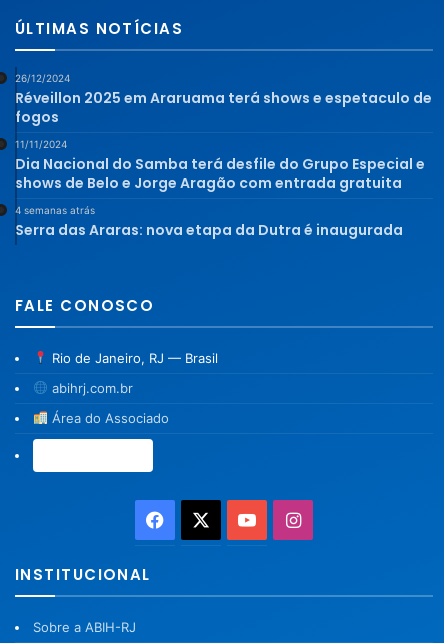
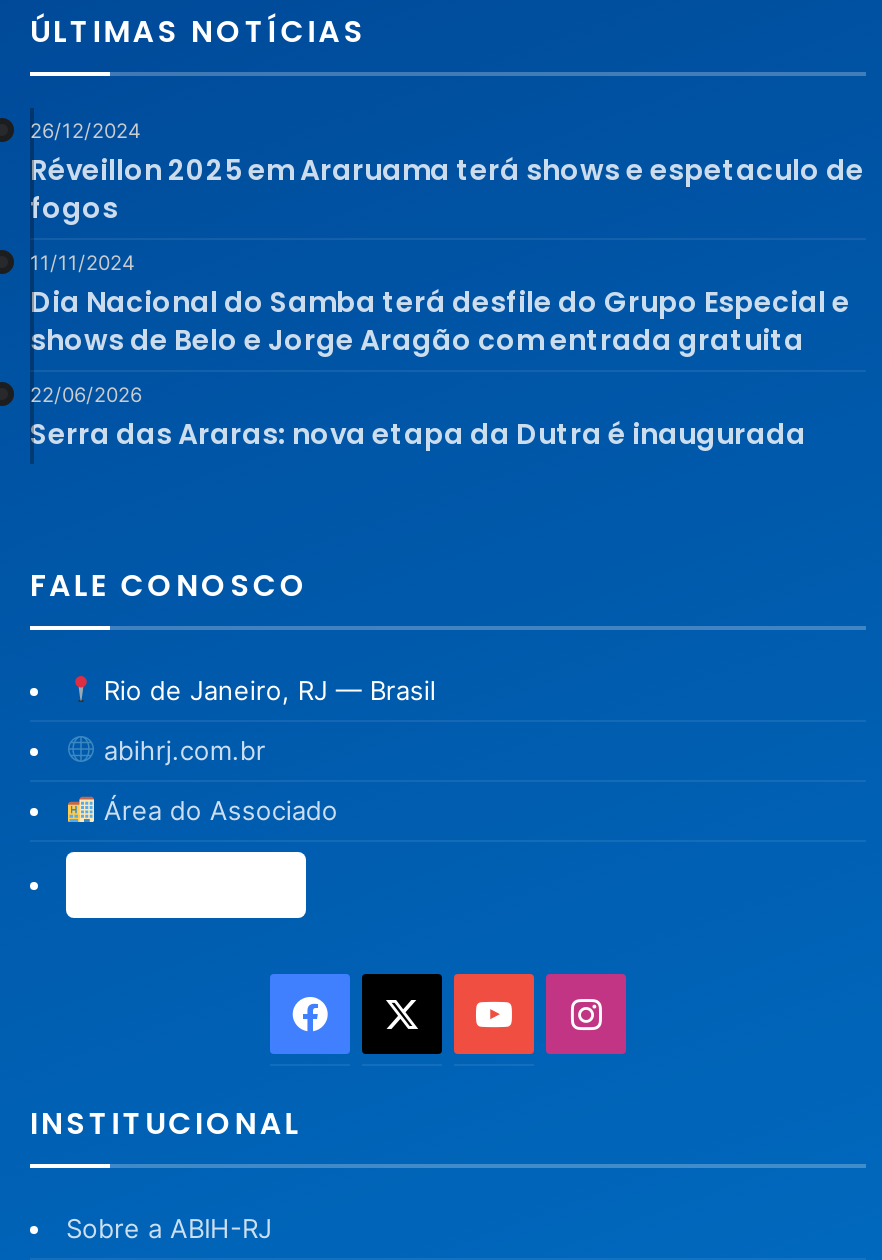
- 4 semanas atrás
+ 22/06/2026
